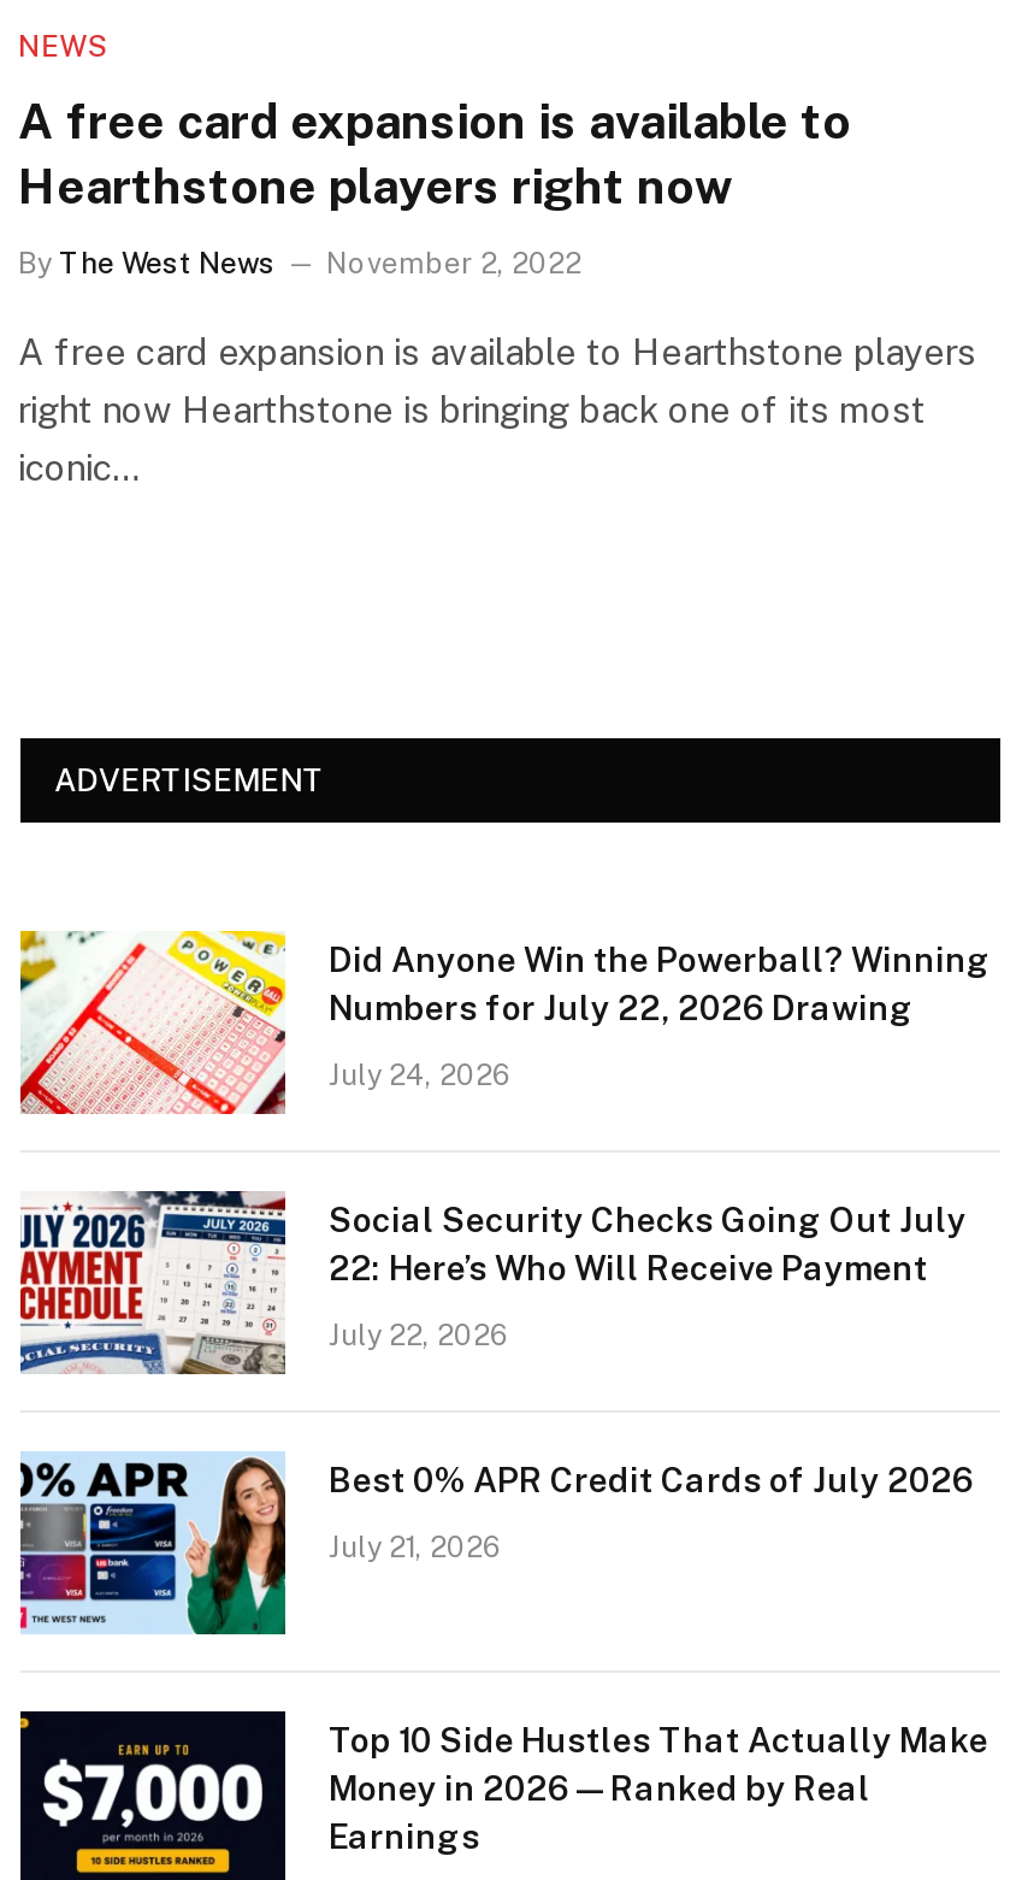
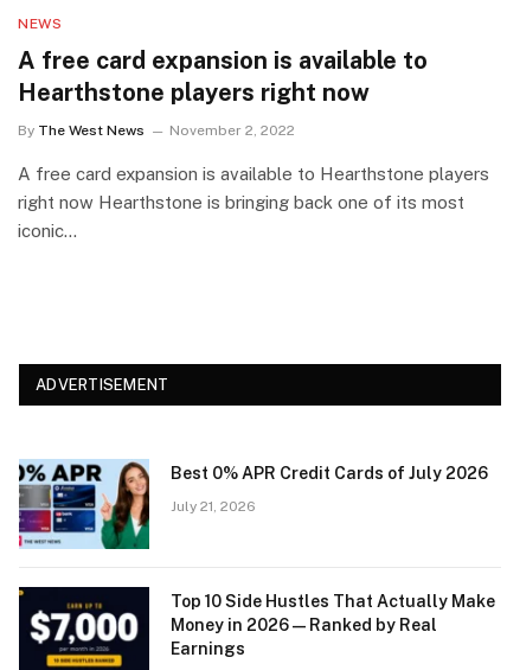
- [image]
- Did Anyone Win the Powerball? Winning
- Numbers for July 22, 2026 Drawing
- July 24, 2026

- [image]
- Social Security Checks Going Out July
- 22: Here’s Who Will Receive Payment
- July 22, 2026
